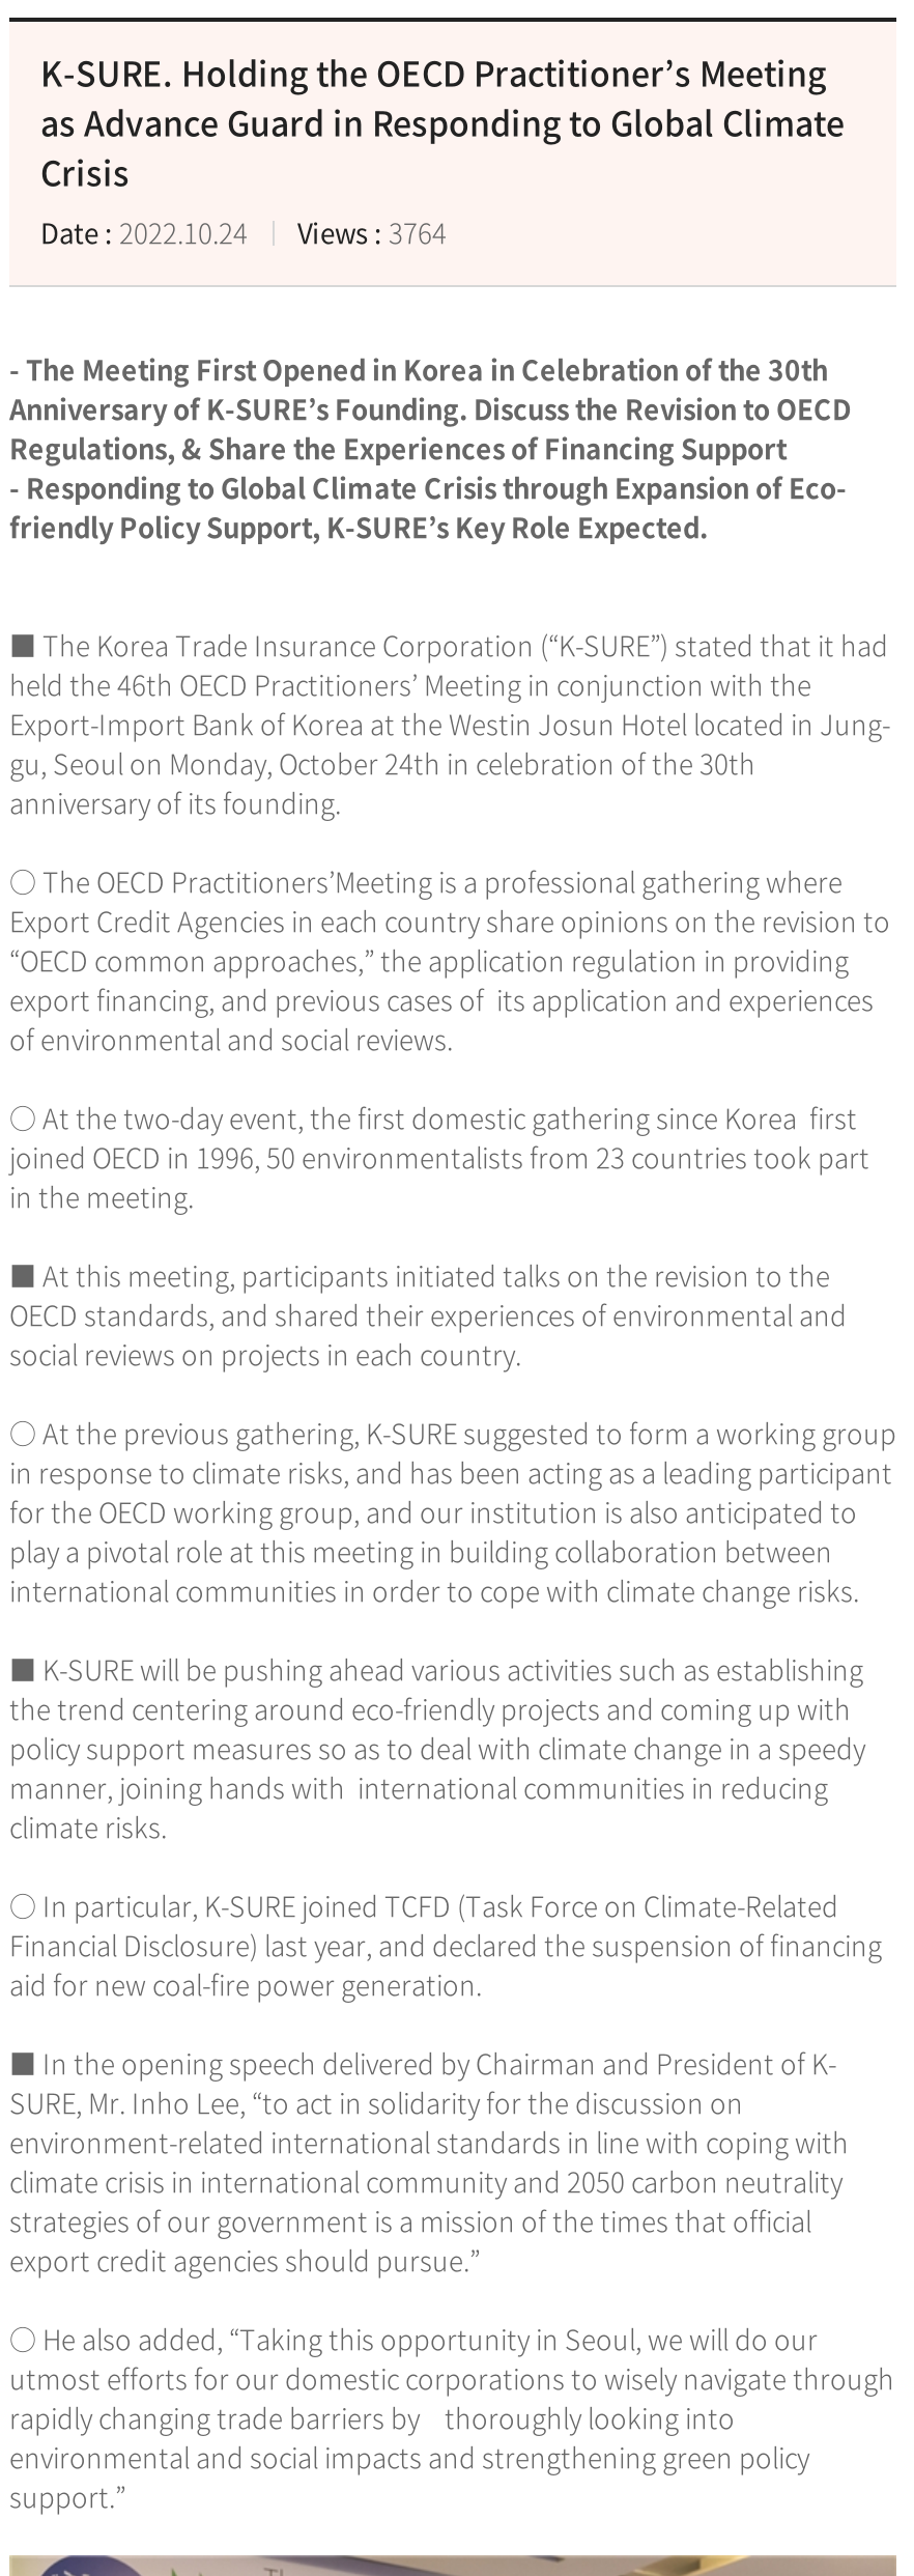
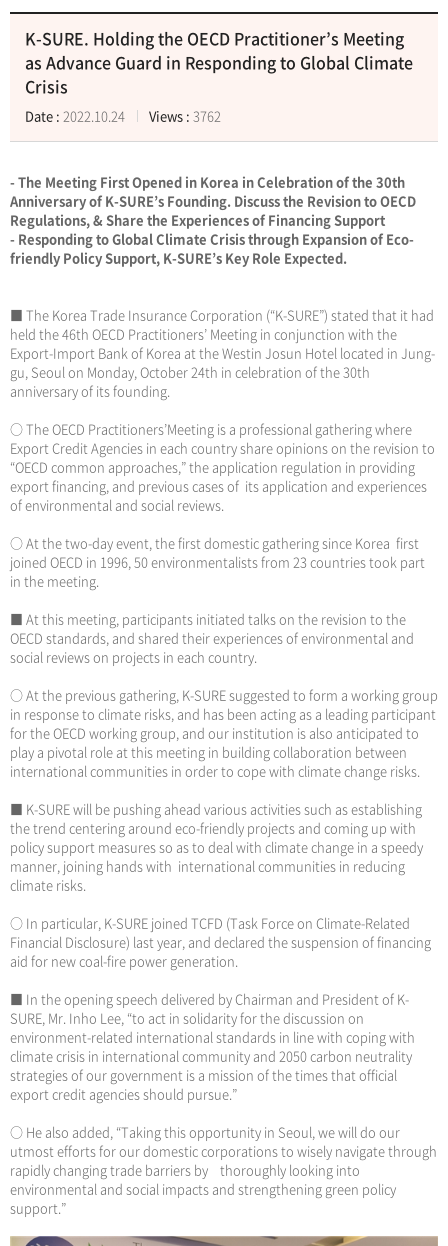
- Date : 2022.10.24 Views : 3764
+ Date : 2022.10.24 Views : 3762
